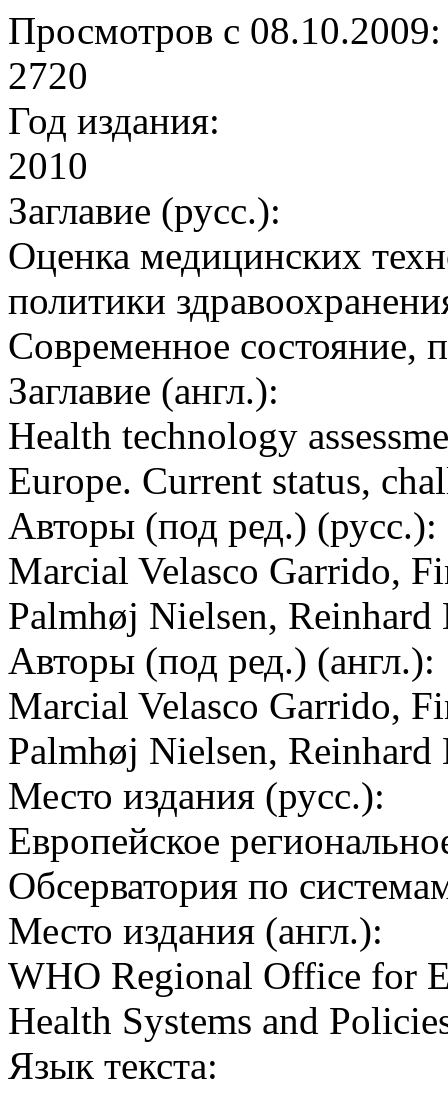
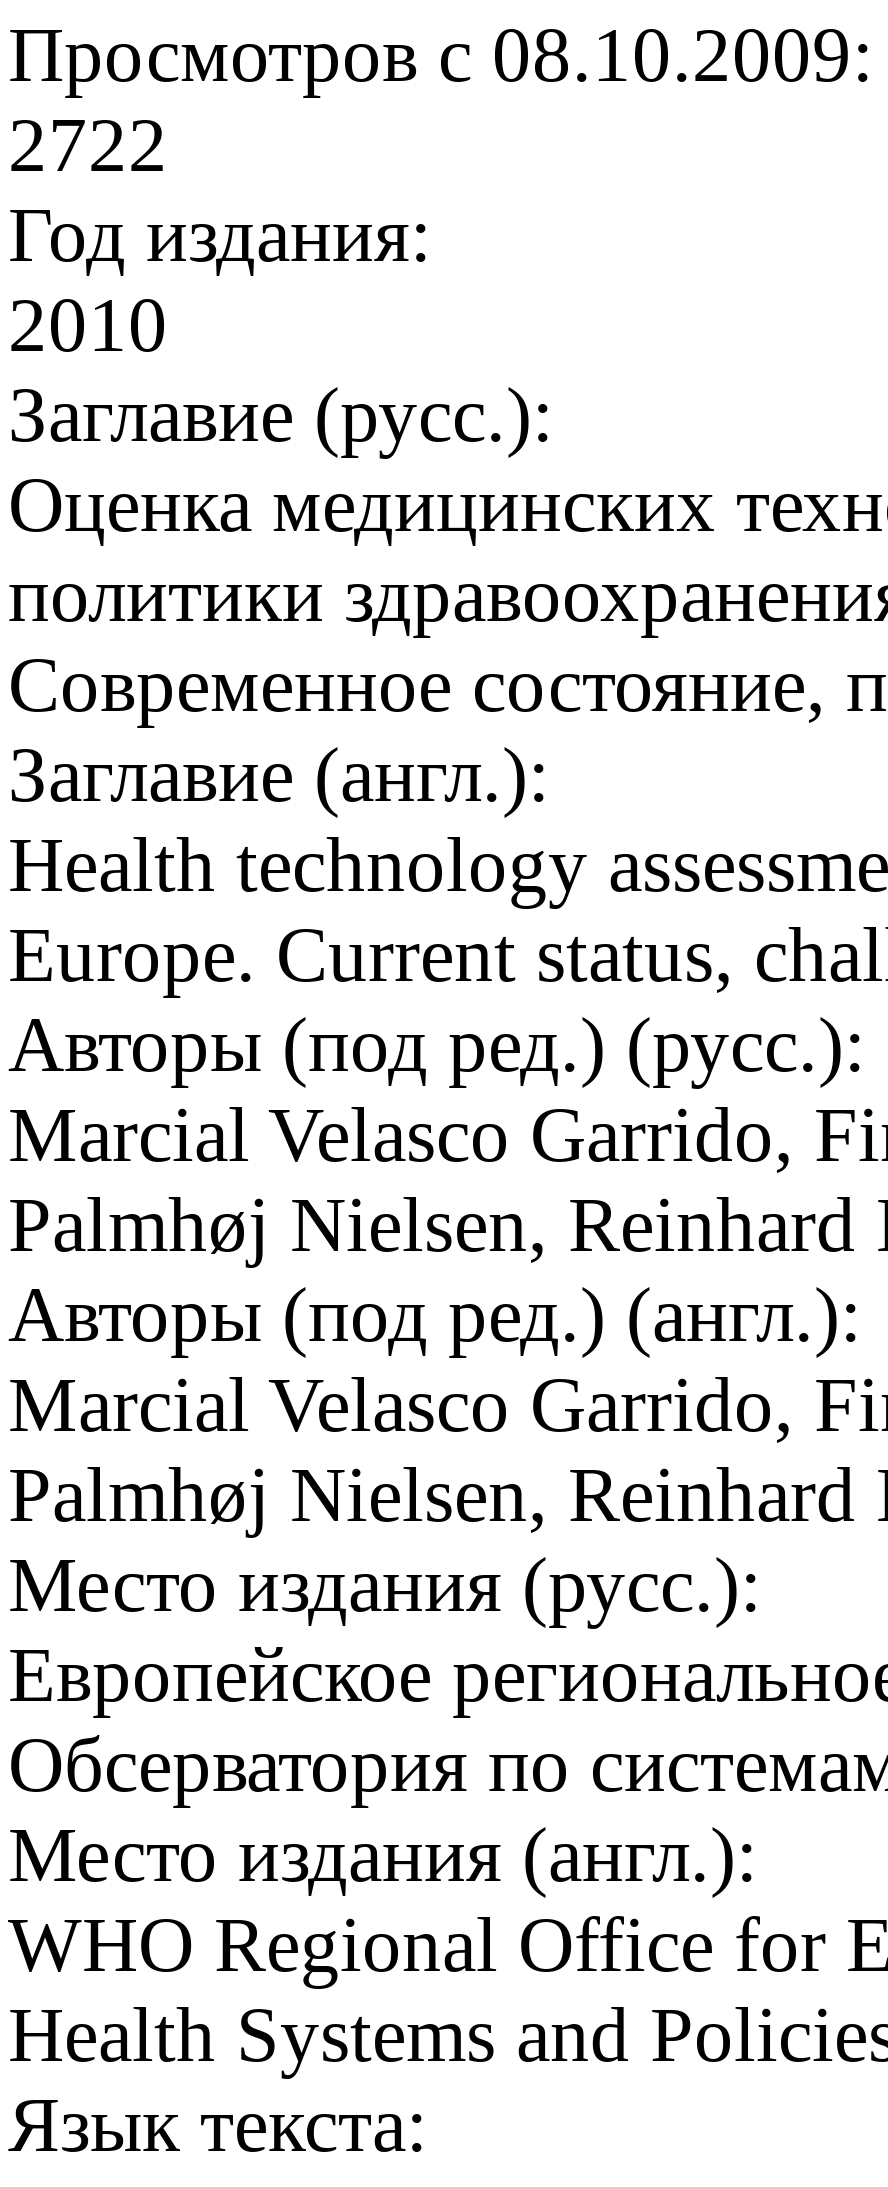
- 2720
+ 2722
